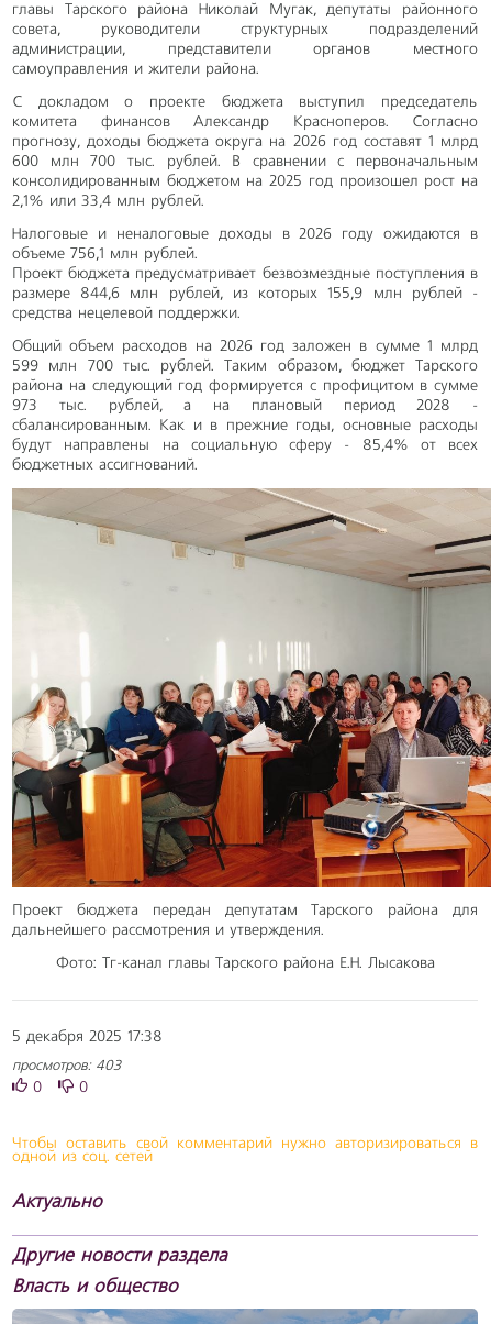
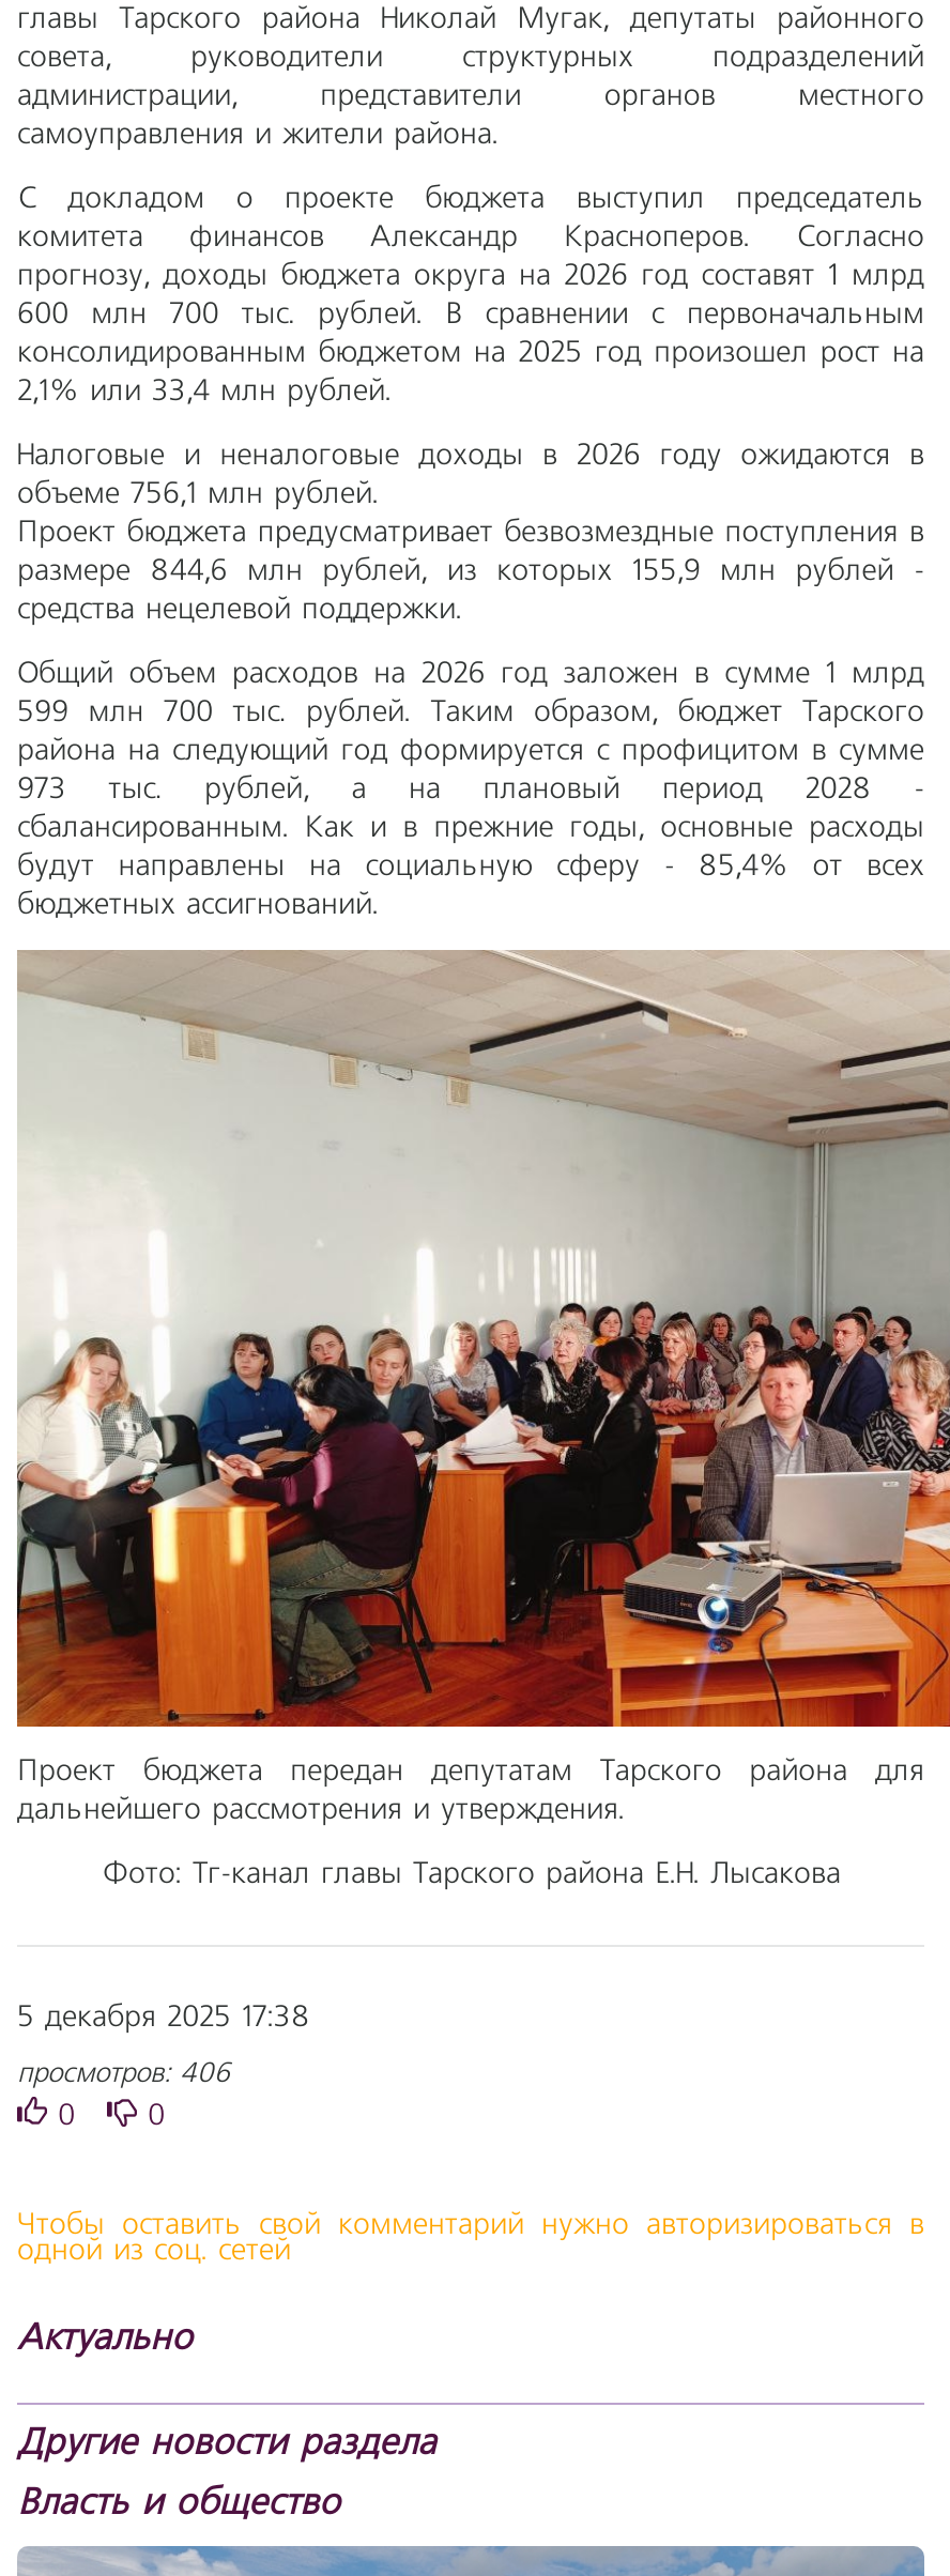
- просмотров: 403
+ просмотров: 406
